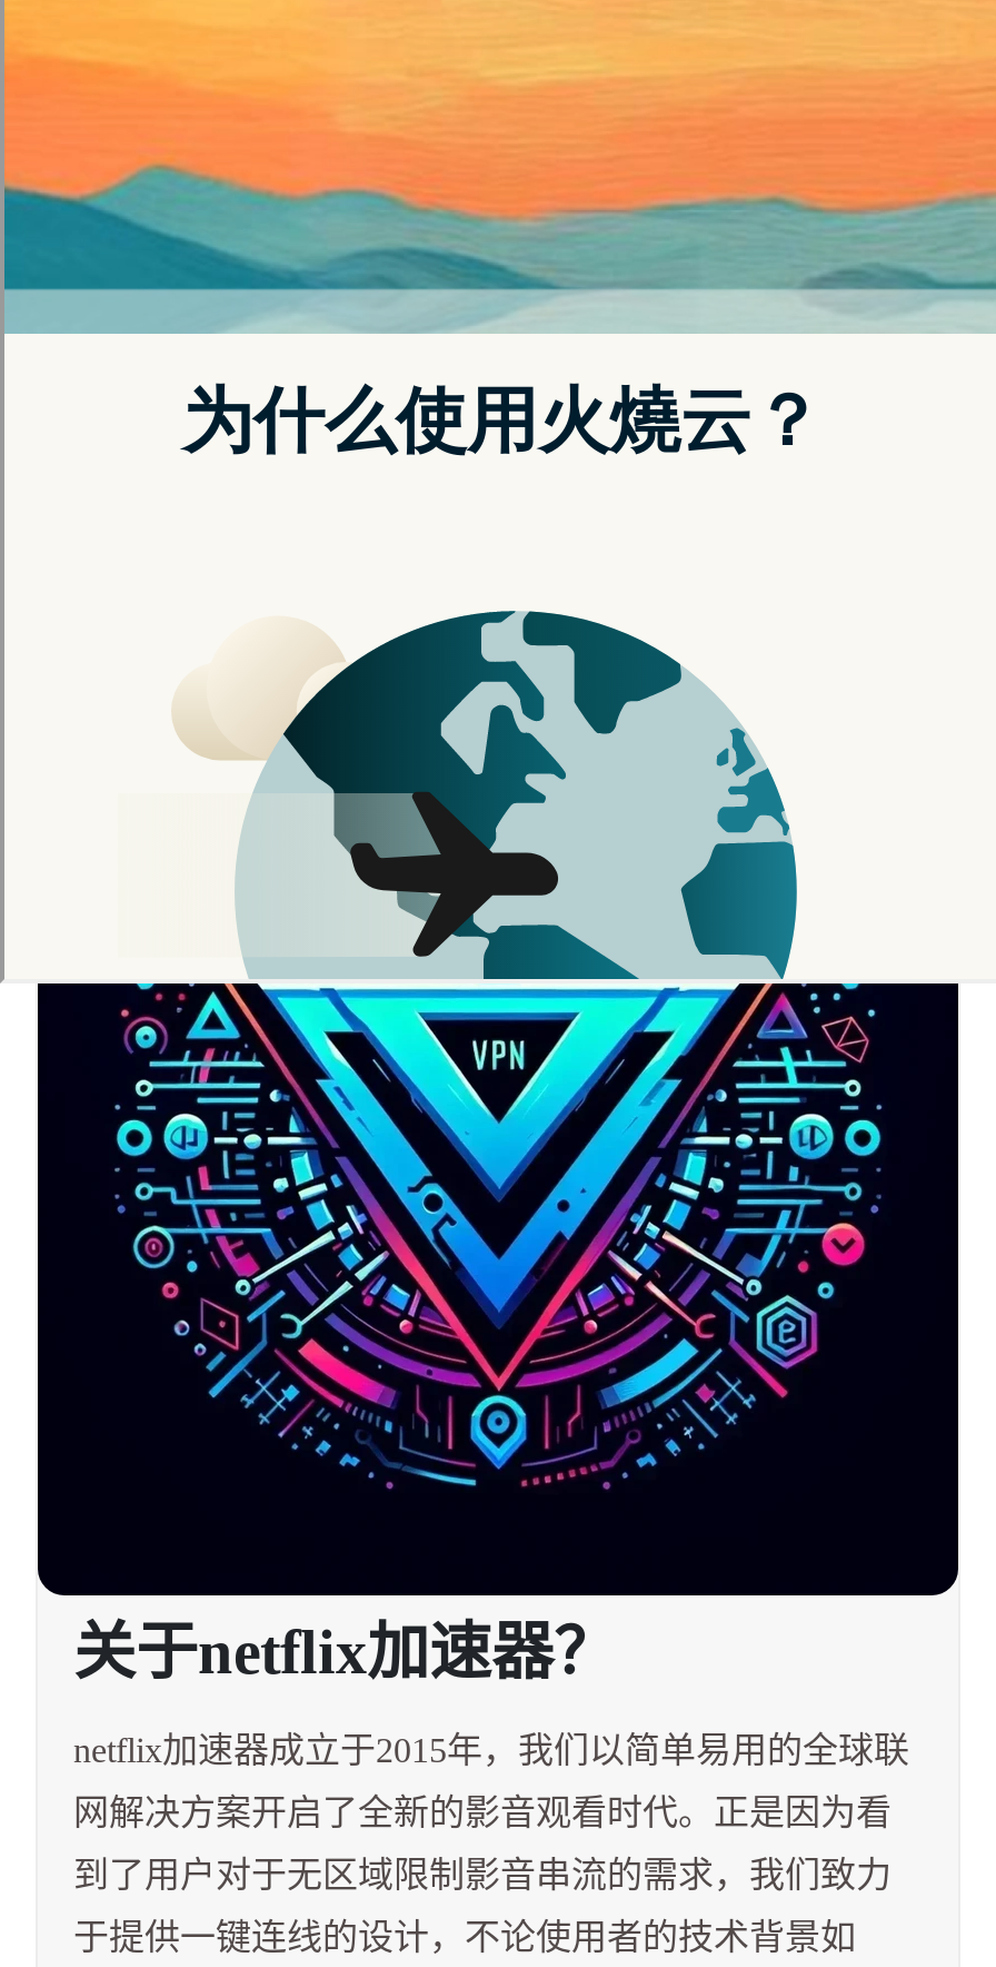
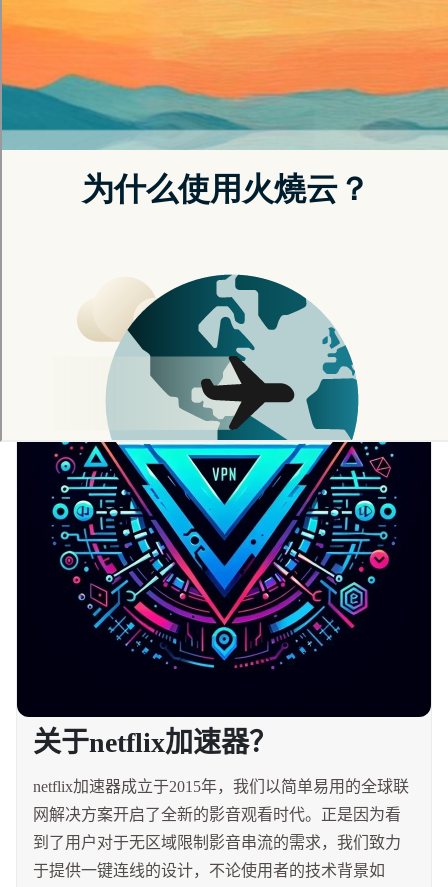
- [image]
+ [image]
